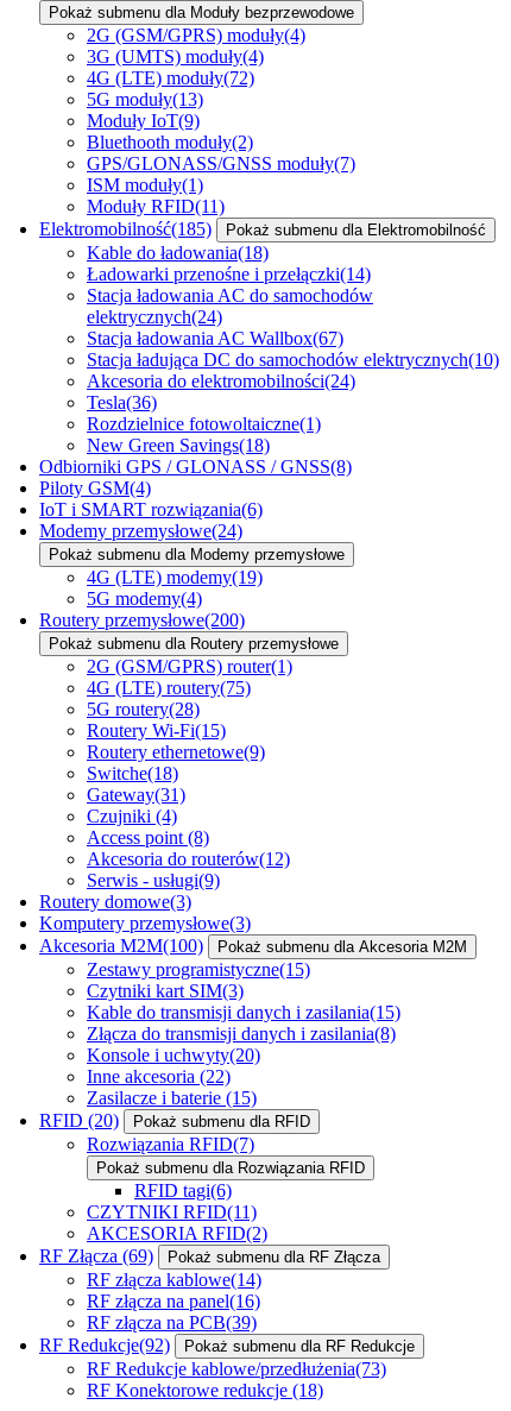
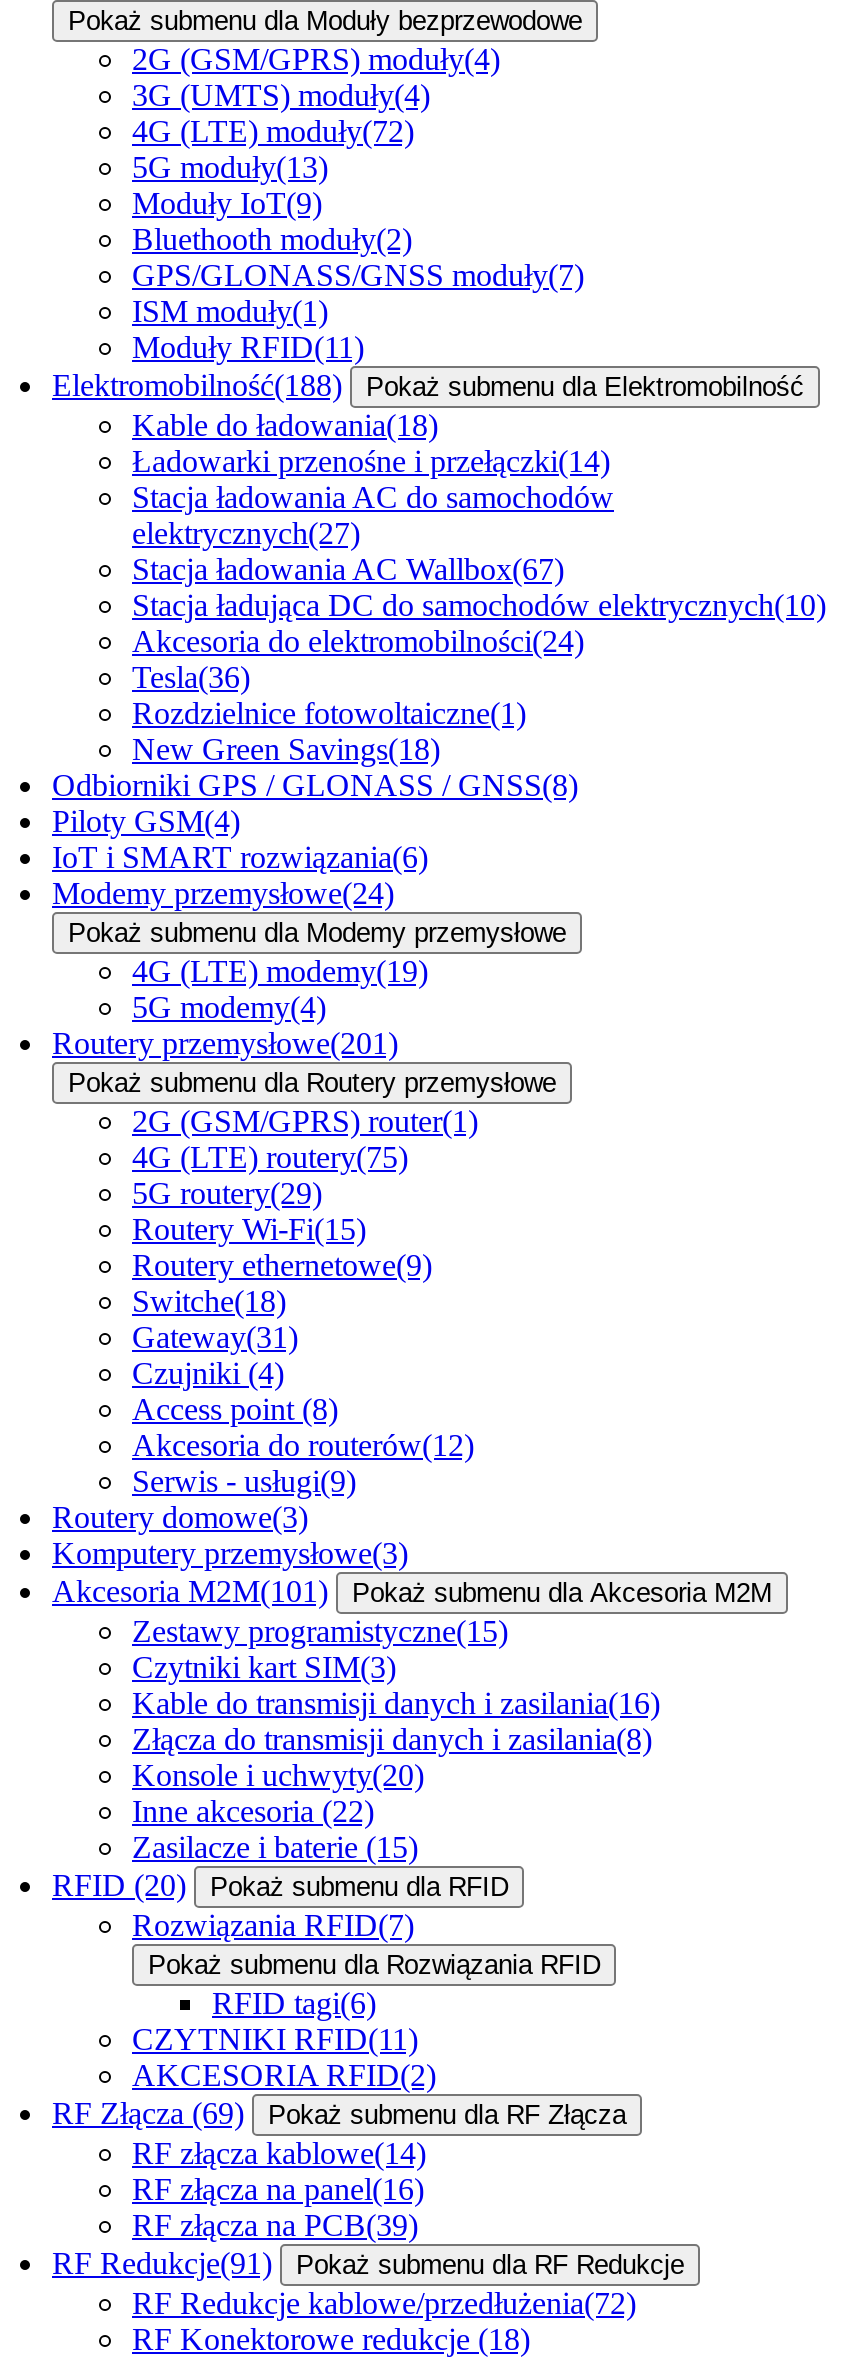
- Elektromobilność(185)
+ Elektromobilność(188)

- elektrycznych(24)
+ elektrycznych(27)

- Routery przemysłowe(200)
+ Routery przemysłowe(201)

- 5G routery(28)
+ 5G routery(29)

- Akcesoria M2M(100) Pokaż submenu dla Akcesoria M2M
+ Akcesoria M2M(101) Pokaż submenu dla Akcesoria M2M

- Kable do transmisji danych i zasilania(15)
+ Kable do transmisji danych i zasilania(16)

- RF Redukcje(92) Pokaż submenu dla RF Redukcje
+ RF Redukcje(91) Pokaż submenu dla RF Redukcje

- RF Redukcje kablowe/przedłużenia(73)
+ RF Redukcje kablowe/przedłużenia(72)
